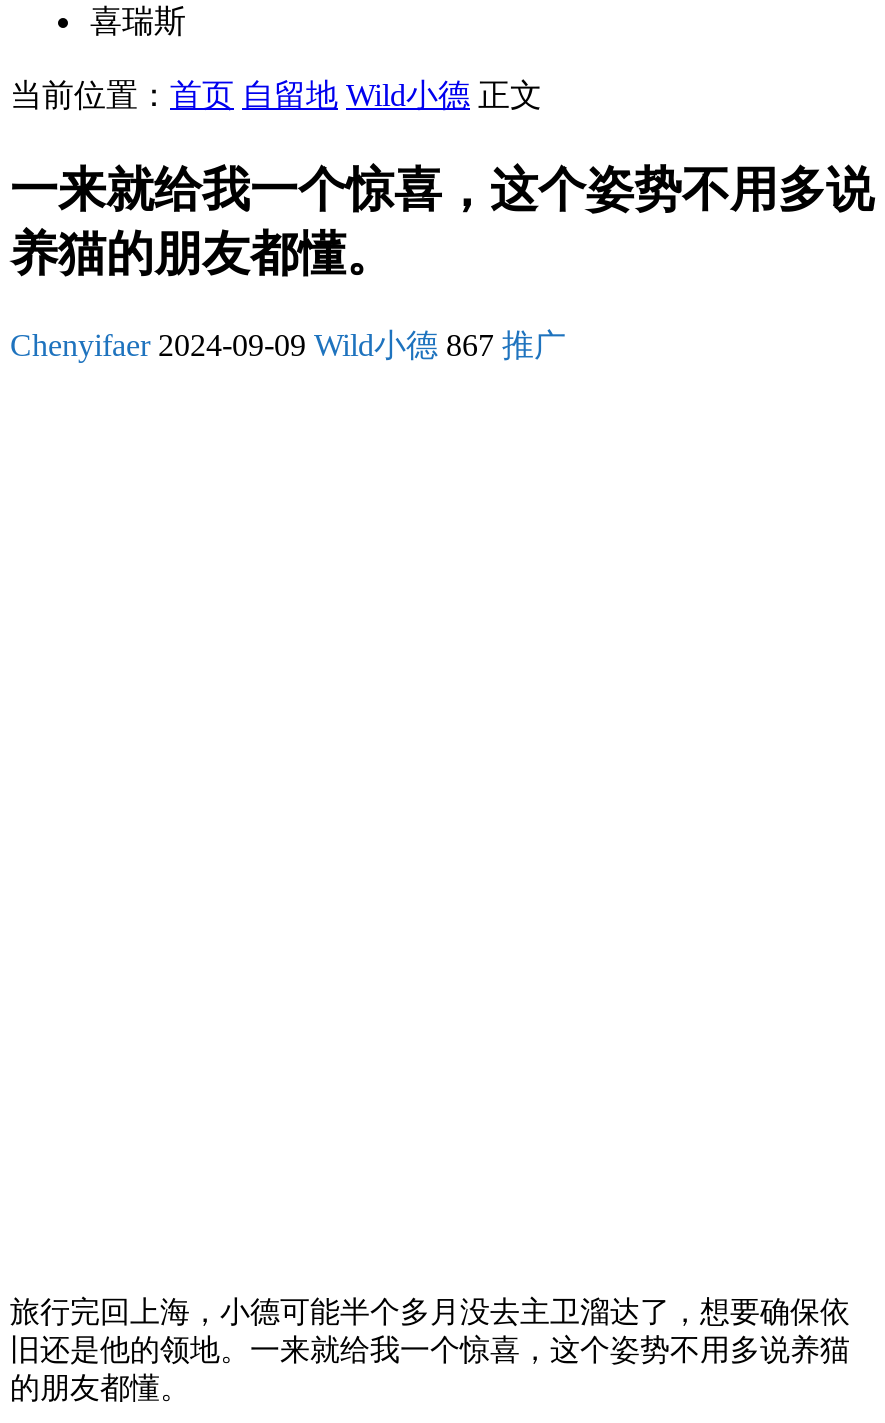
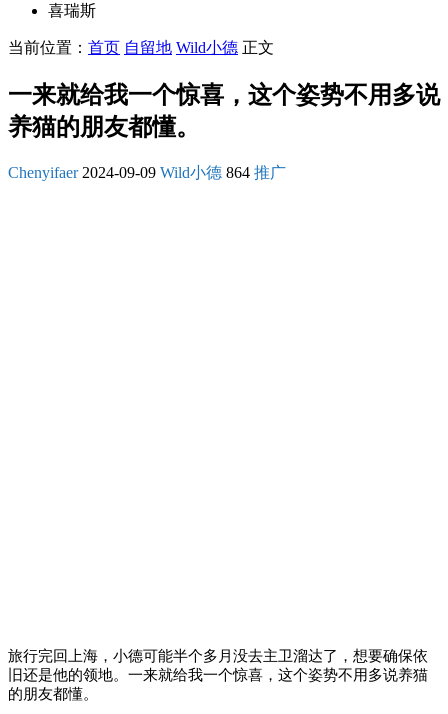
- Chenyifaer 2024-09-09 Wild小德 867 推广
+ Chenyifaer 2024-09-09 Wild小德 864 推广
